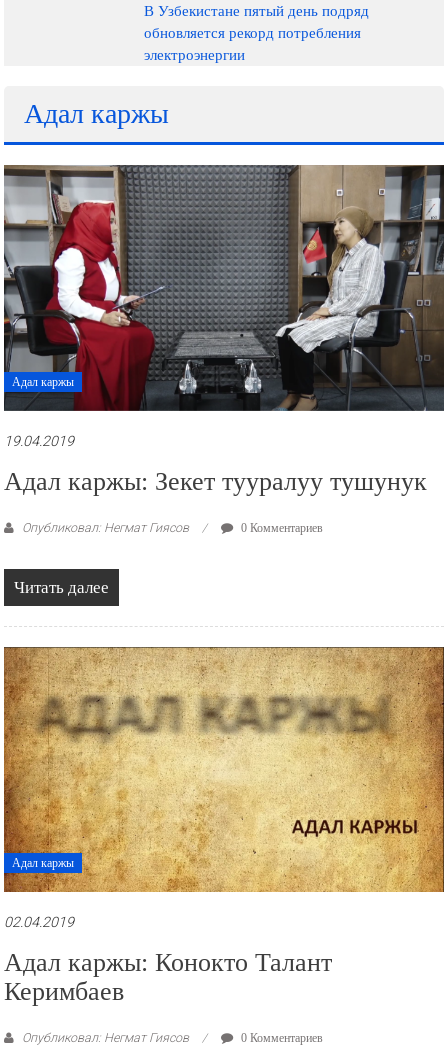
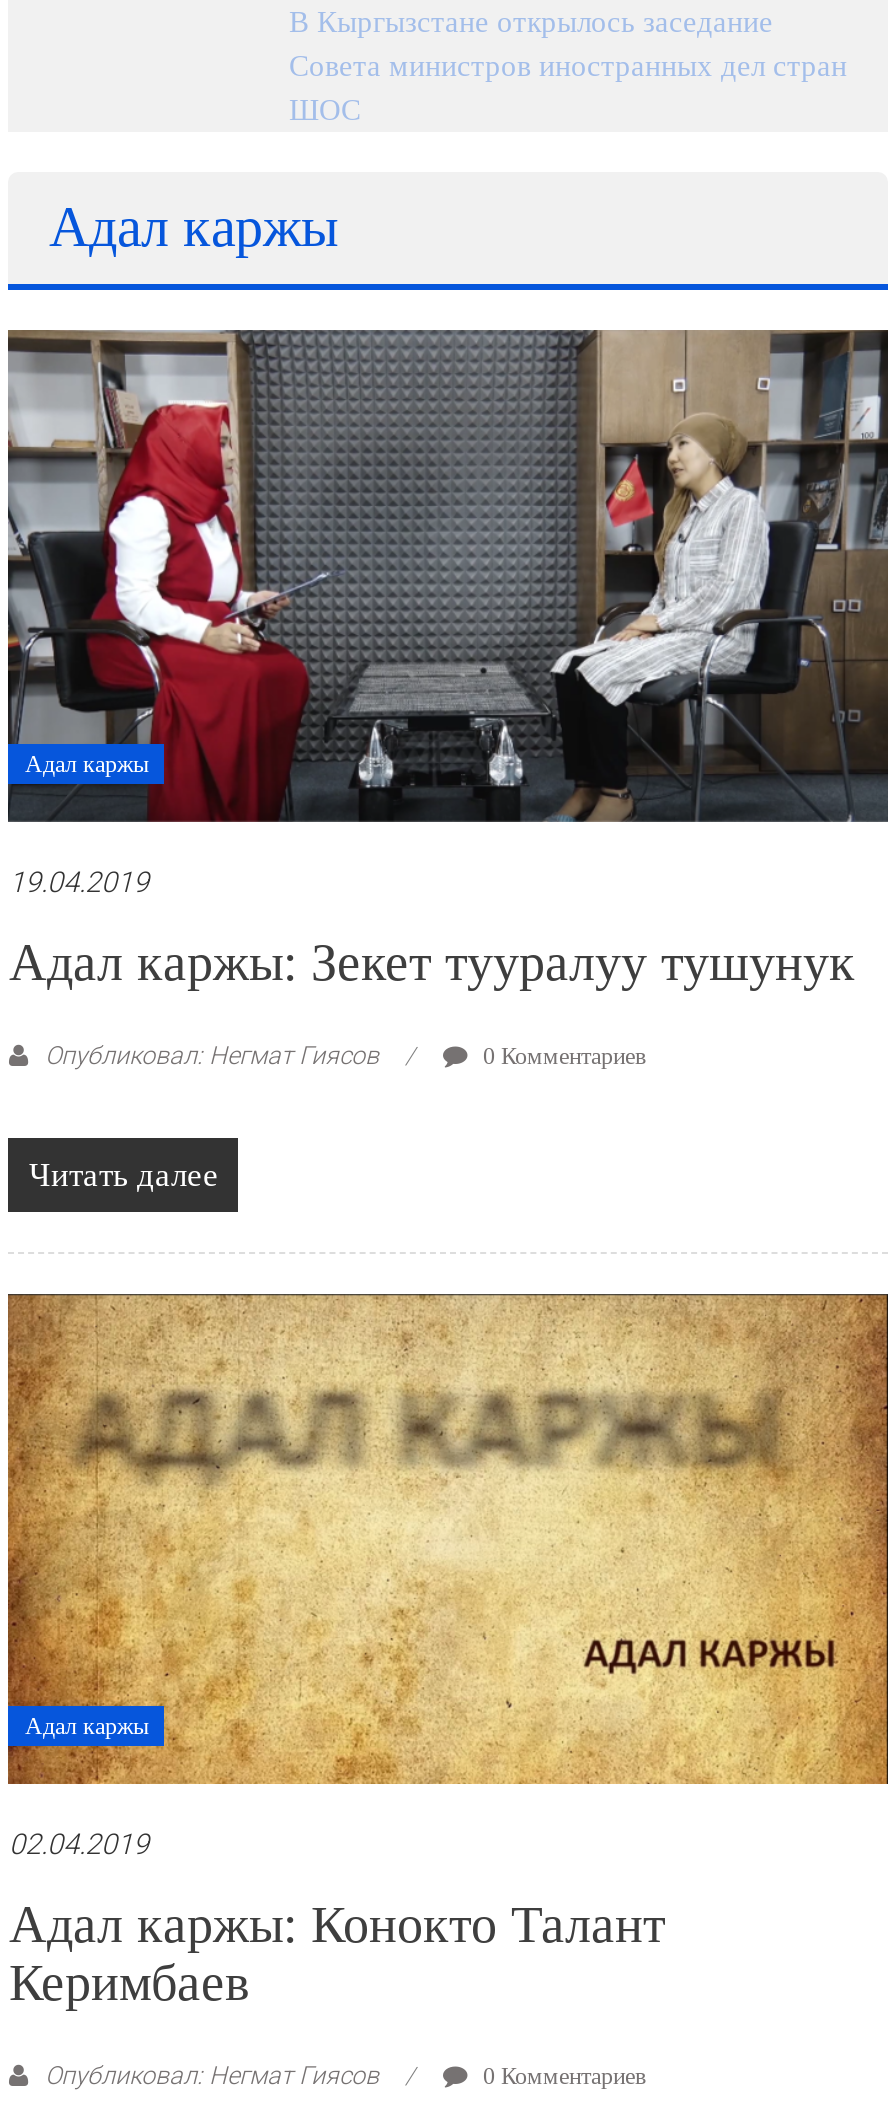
- В Узбекистане пятый день подряд
- обновляется рекорд потребления
- электроэнергии
+ В Кыргызстане открылось заседание
+ Совета министров иностранных дел стран
+ ШОС
